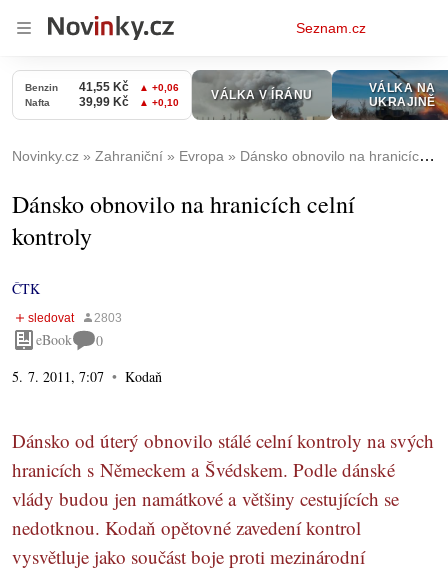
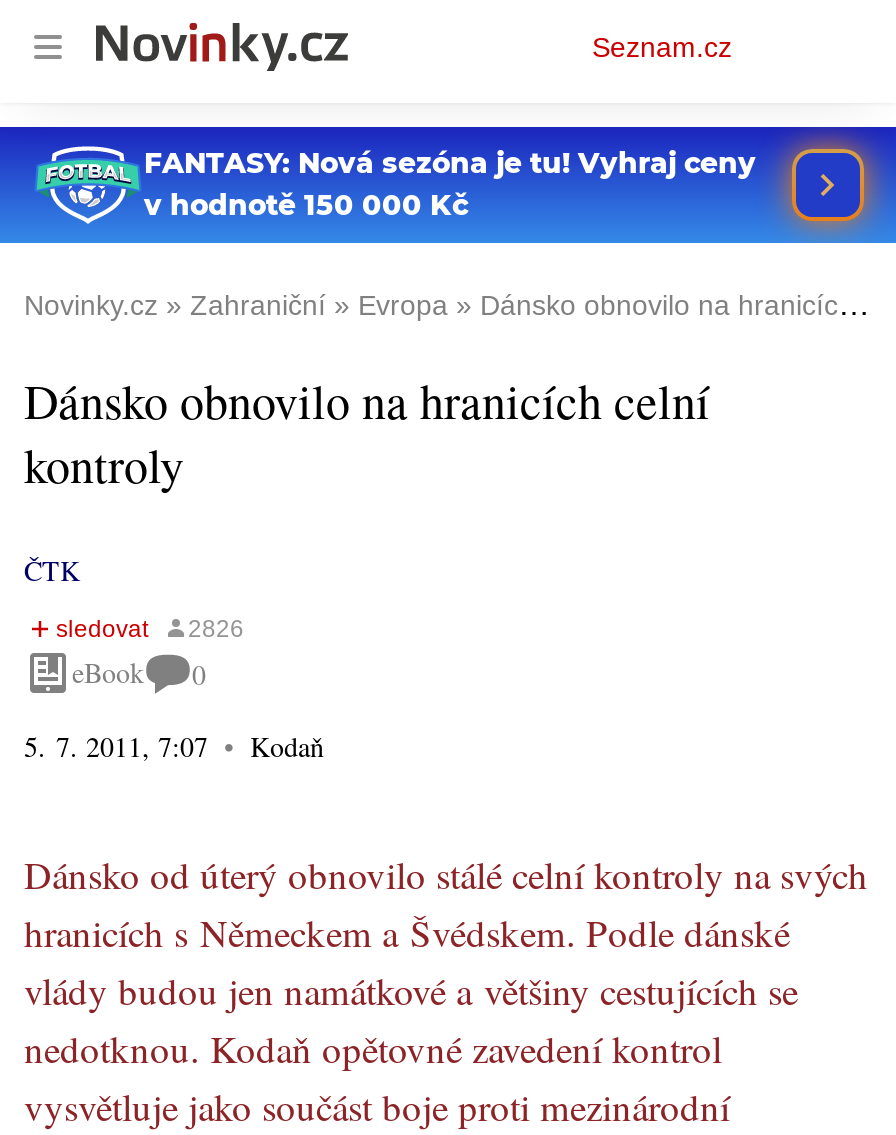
- [image]
+ [image]
